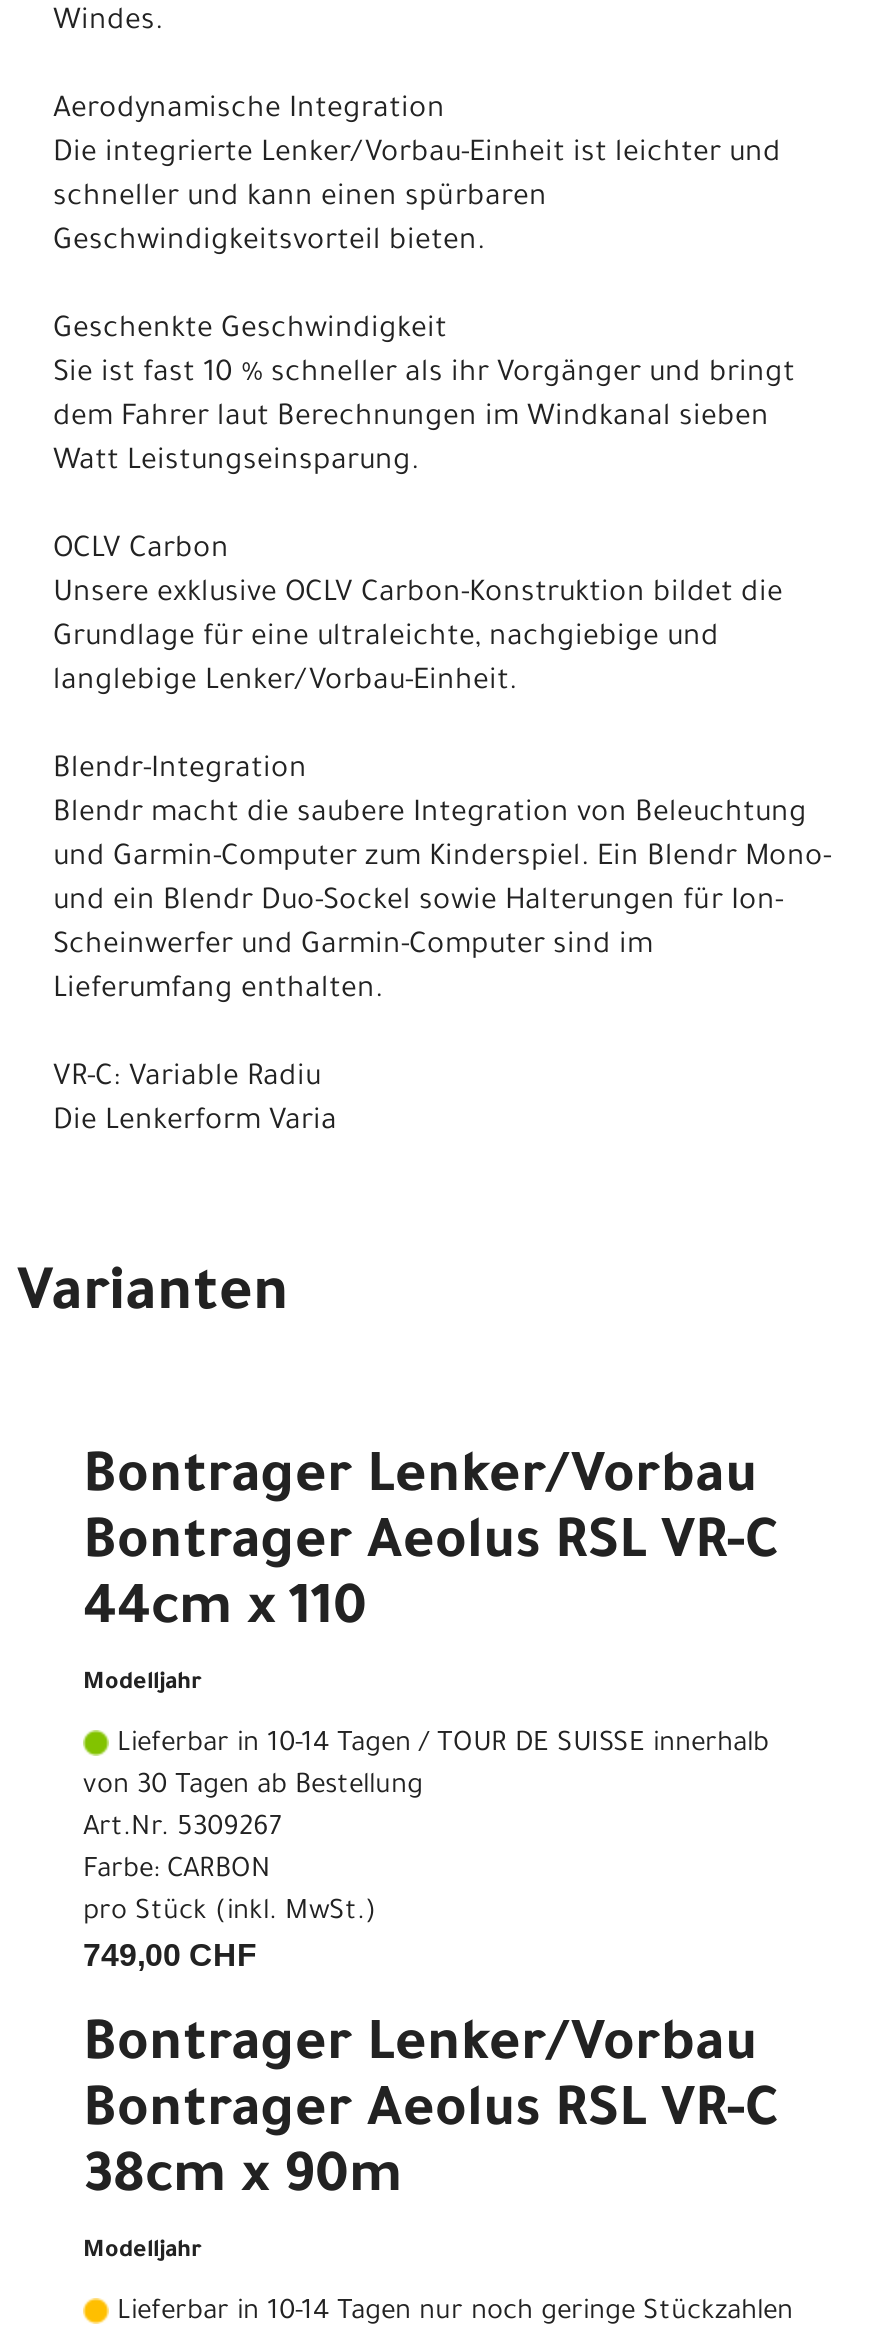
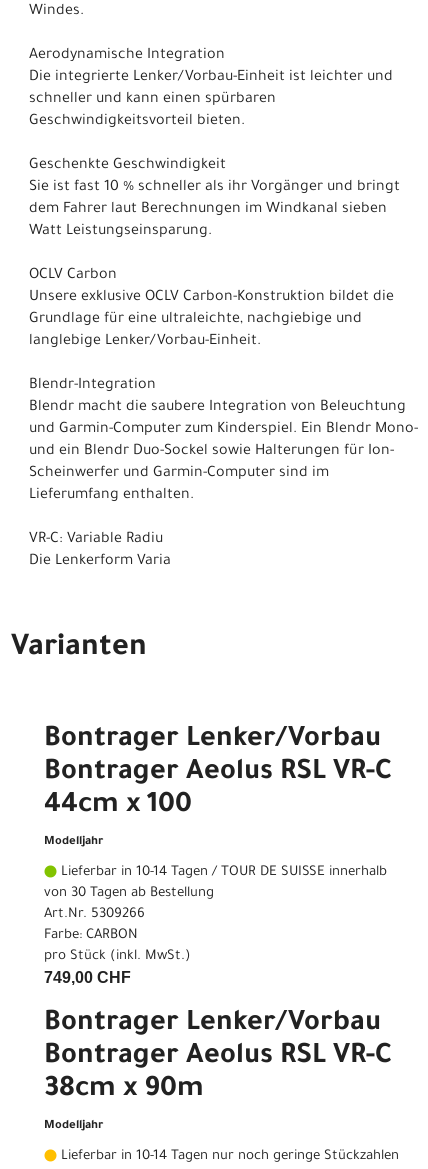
- 44cm x 110
+ 44cm x 100

- Art.Nr. 5309267
+ Art.Nr. 5309266
